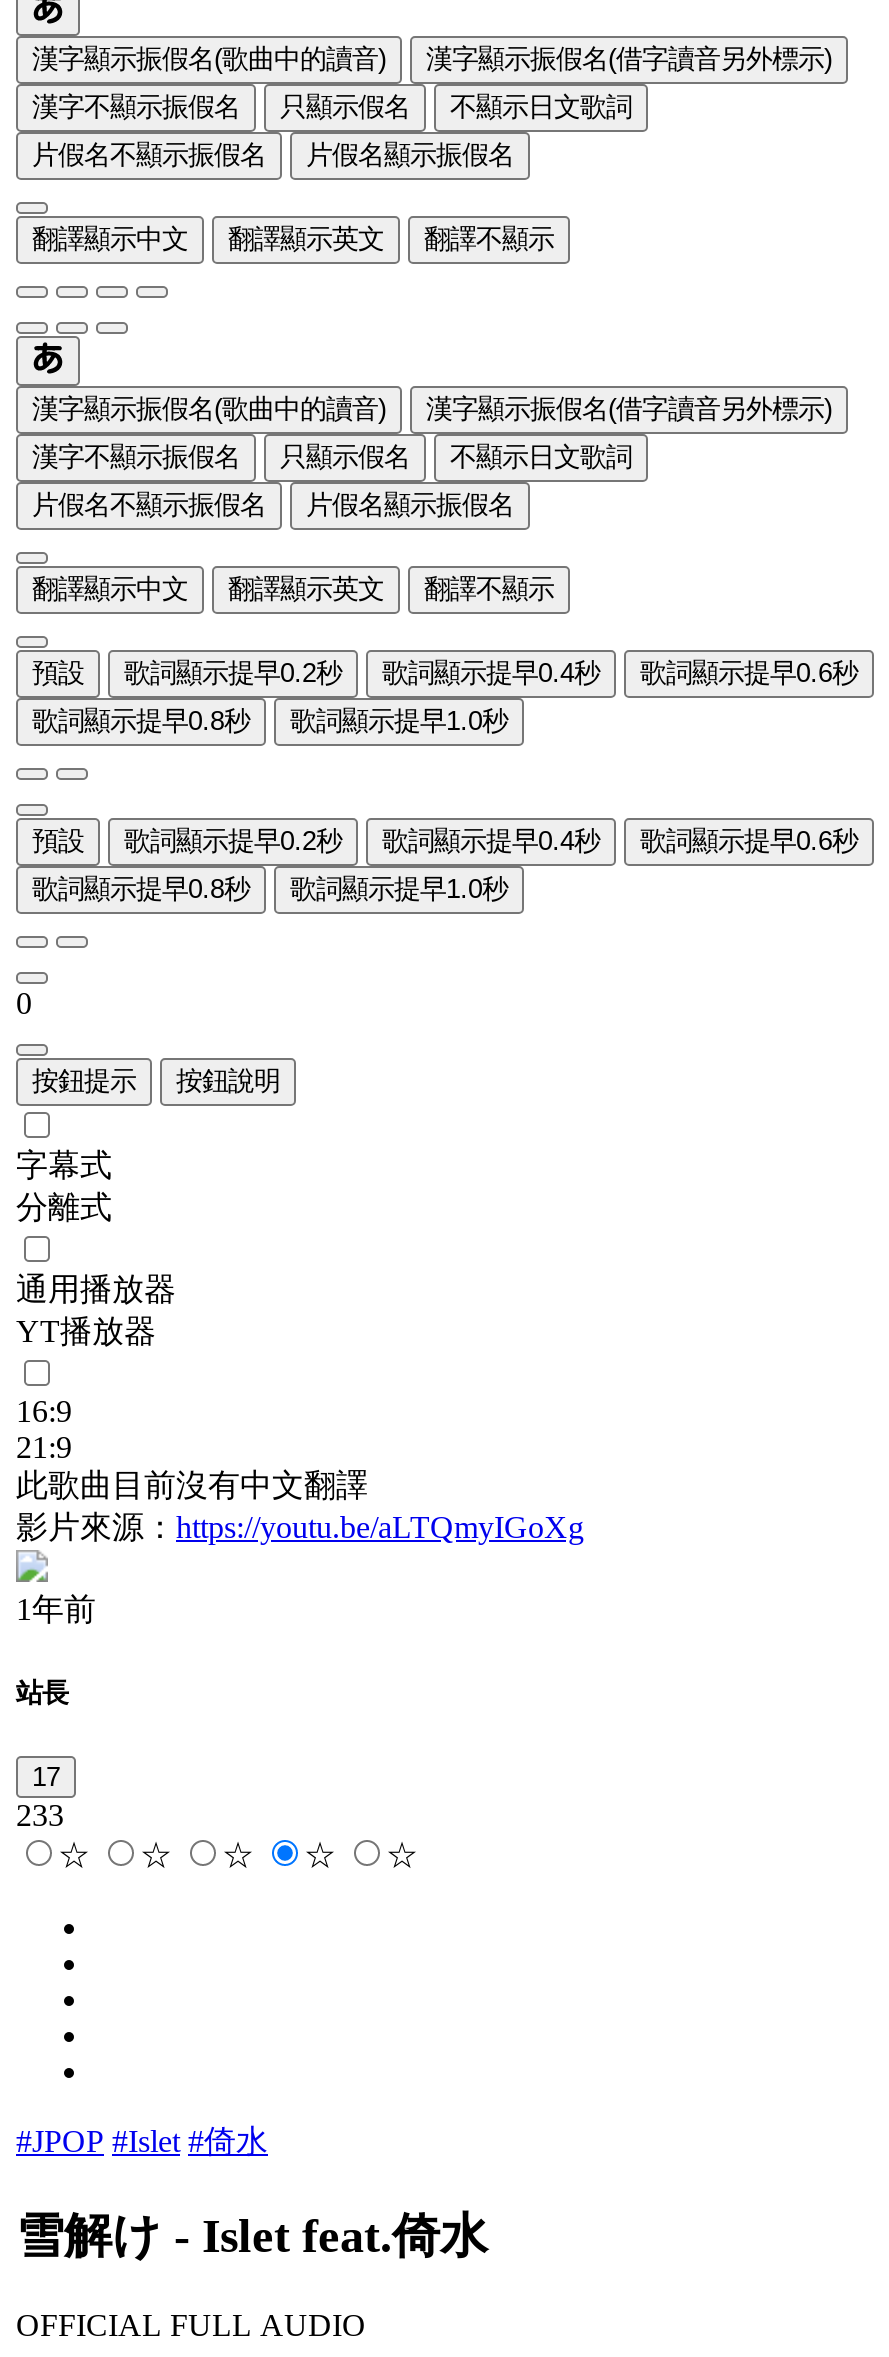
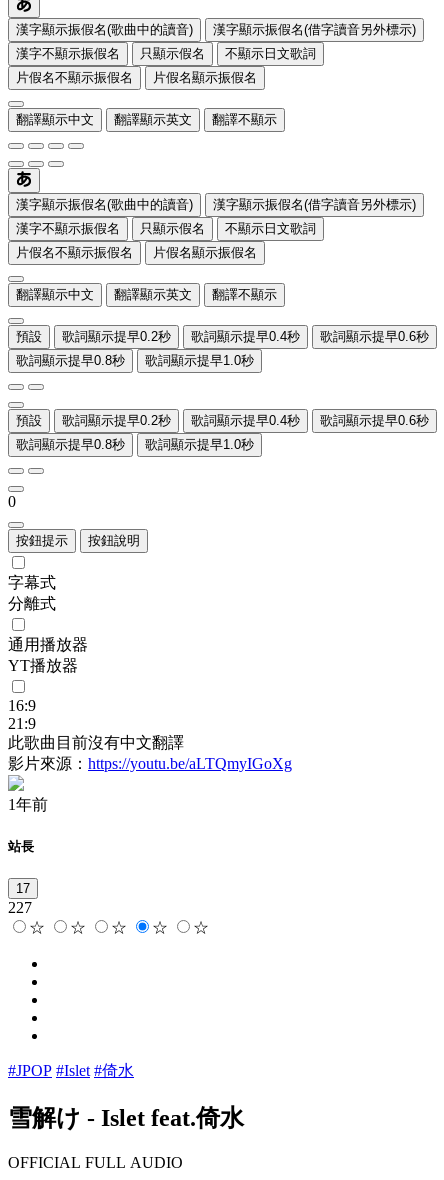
- 233
+ 227
